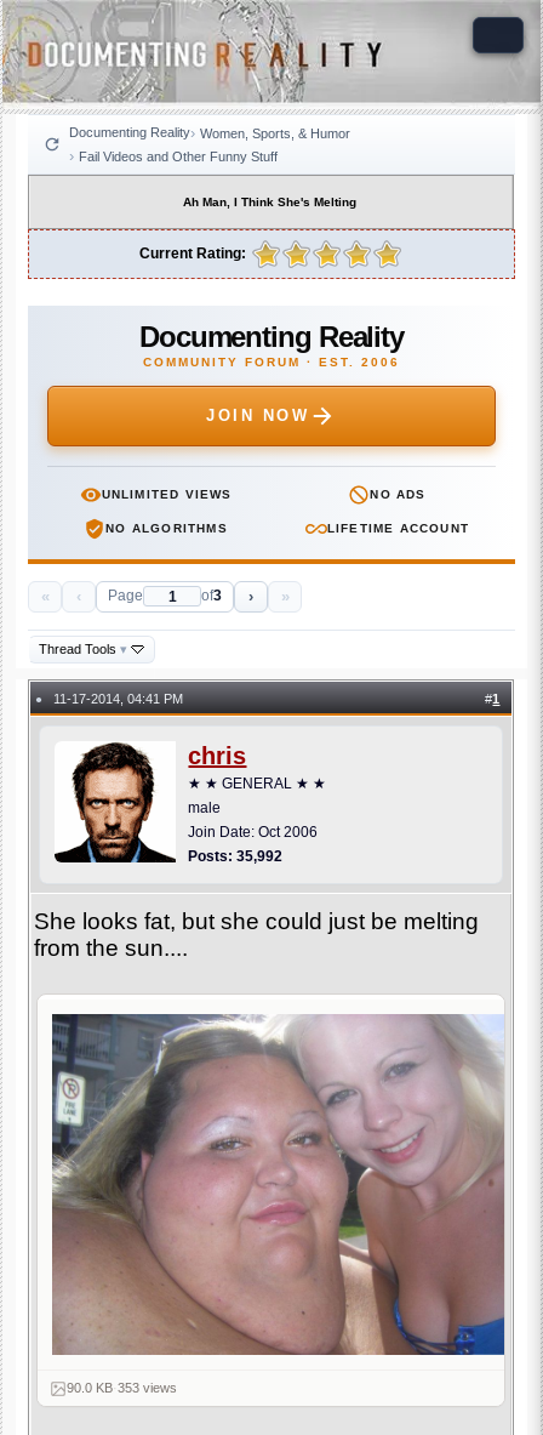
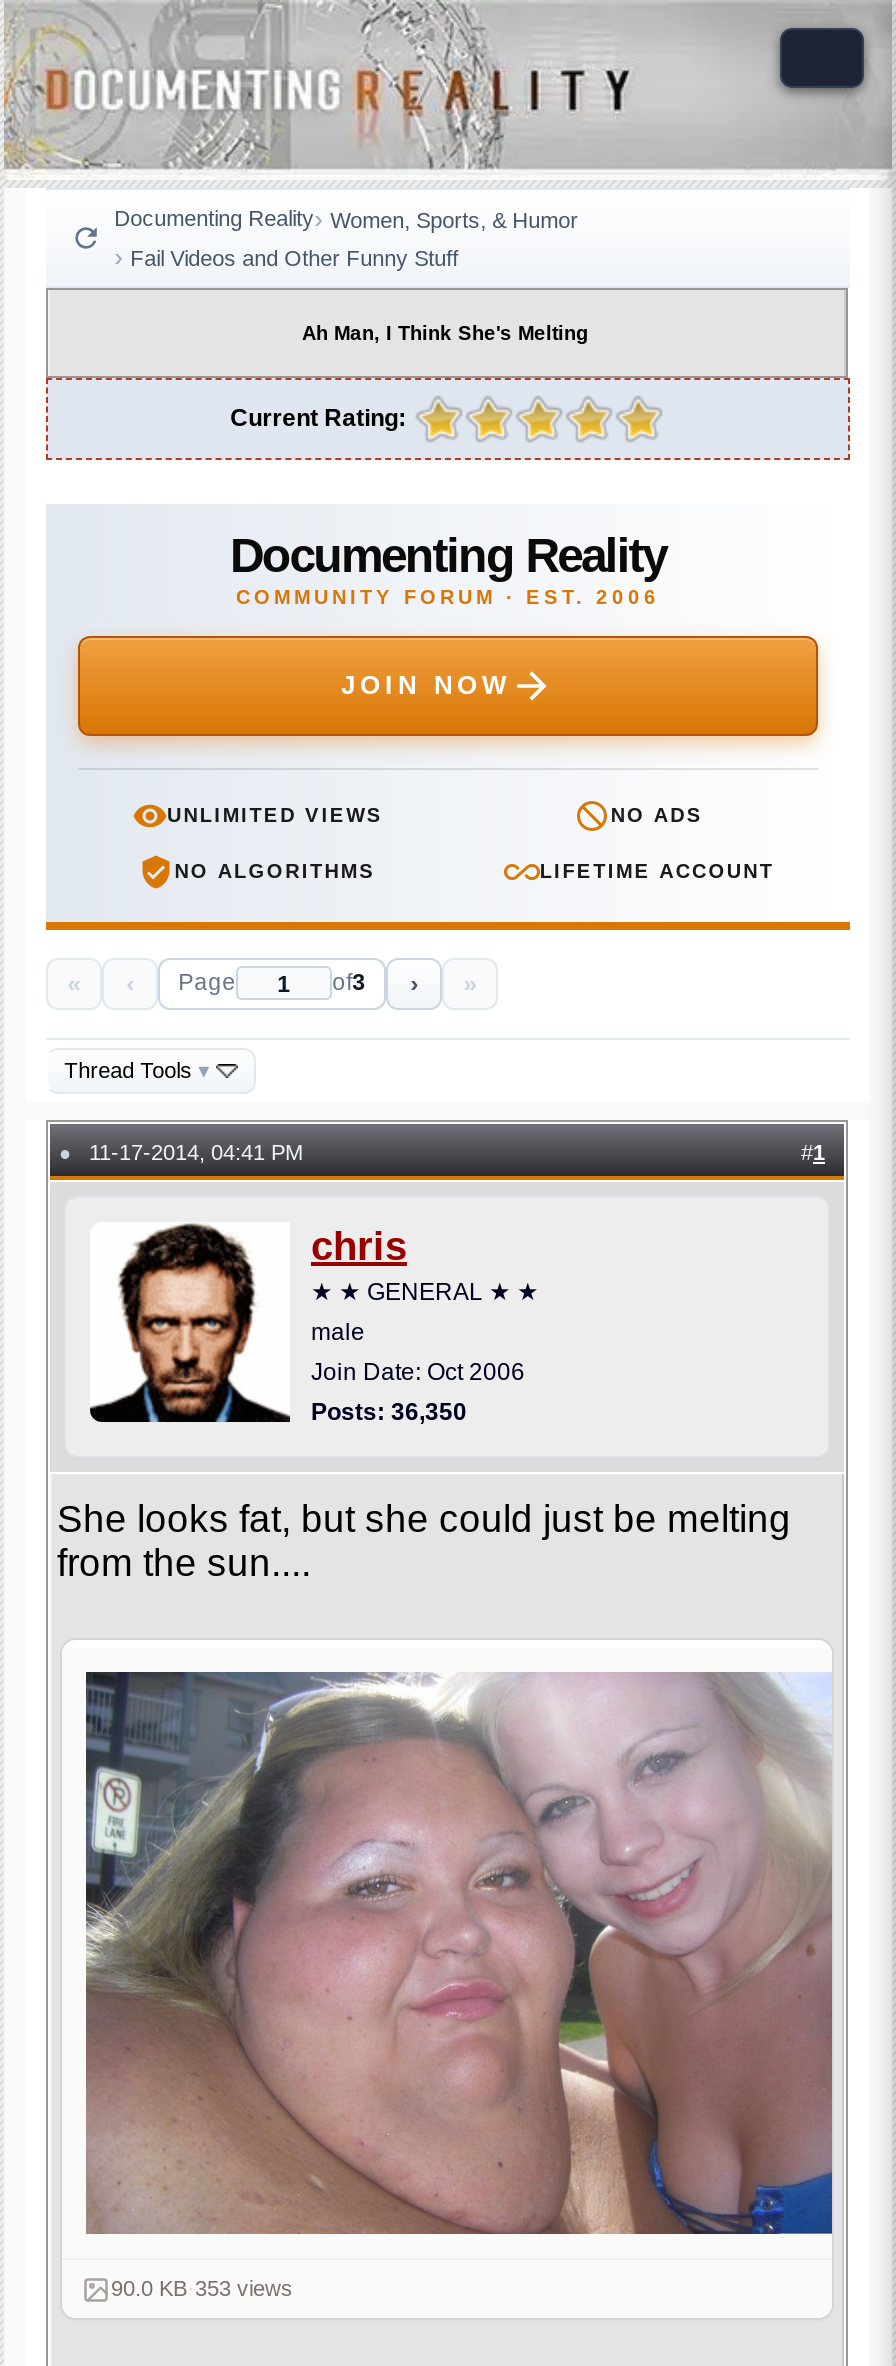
- Posts: 35,992
+ Posts: 36,350
